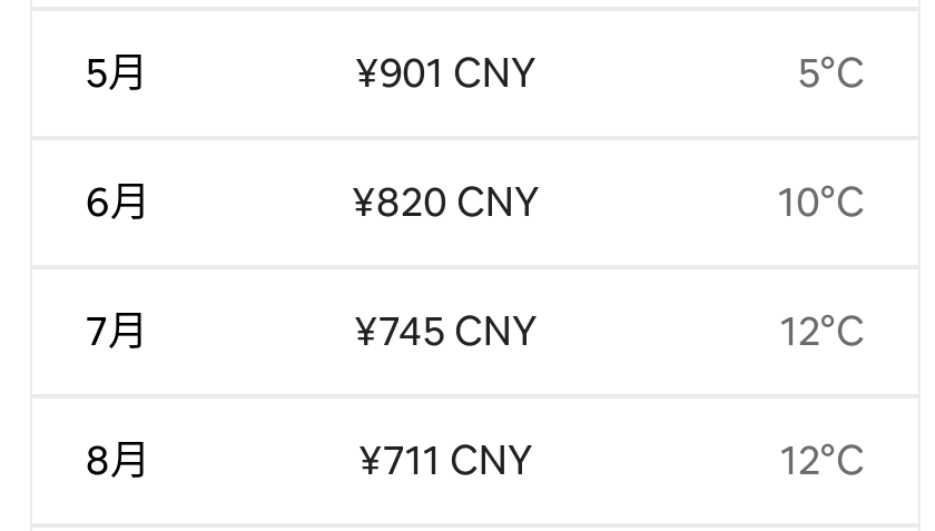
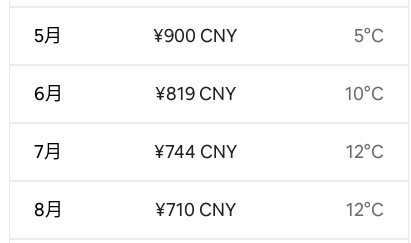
- ¥901 CNY
+ ¥900 CNY

- ¥820 CNY
+ ¥819 CNY

- ¥745 CNY
+ ¥744 CNY

- ¥711 CNY
+ ¥710 CNY
